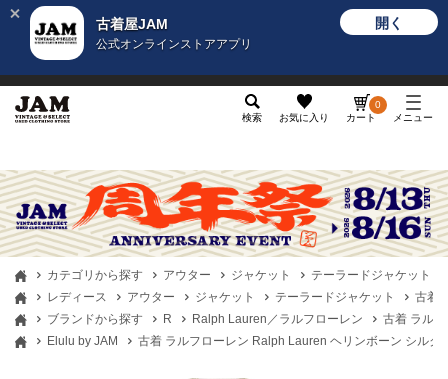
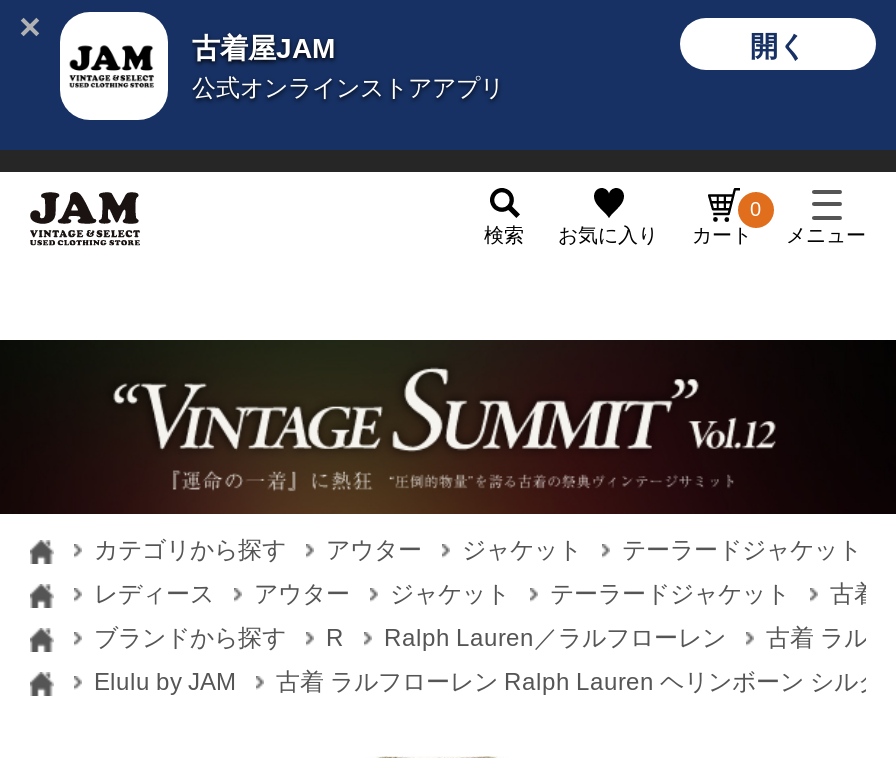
- [image]
+ [image]
